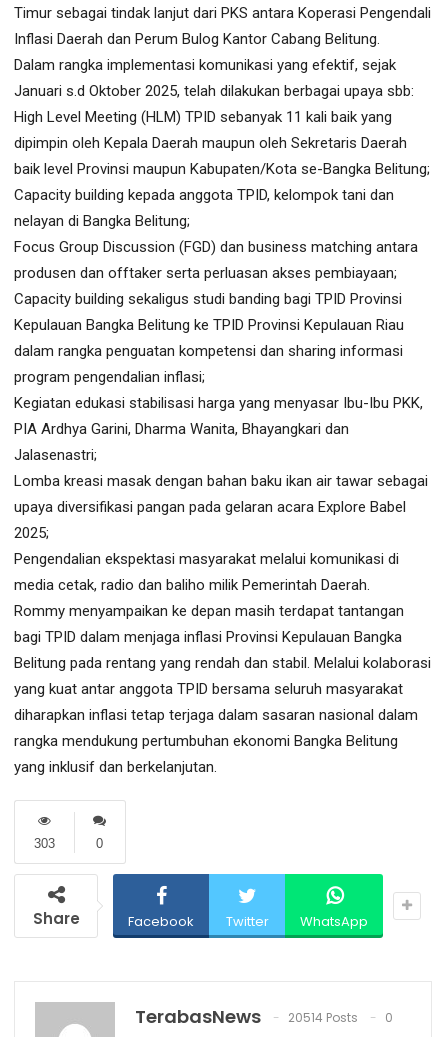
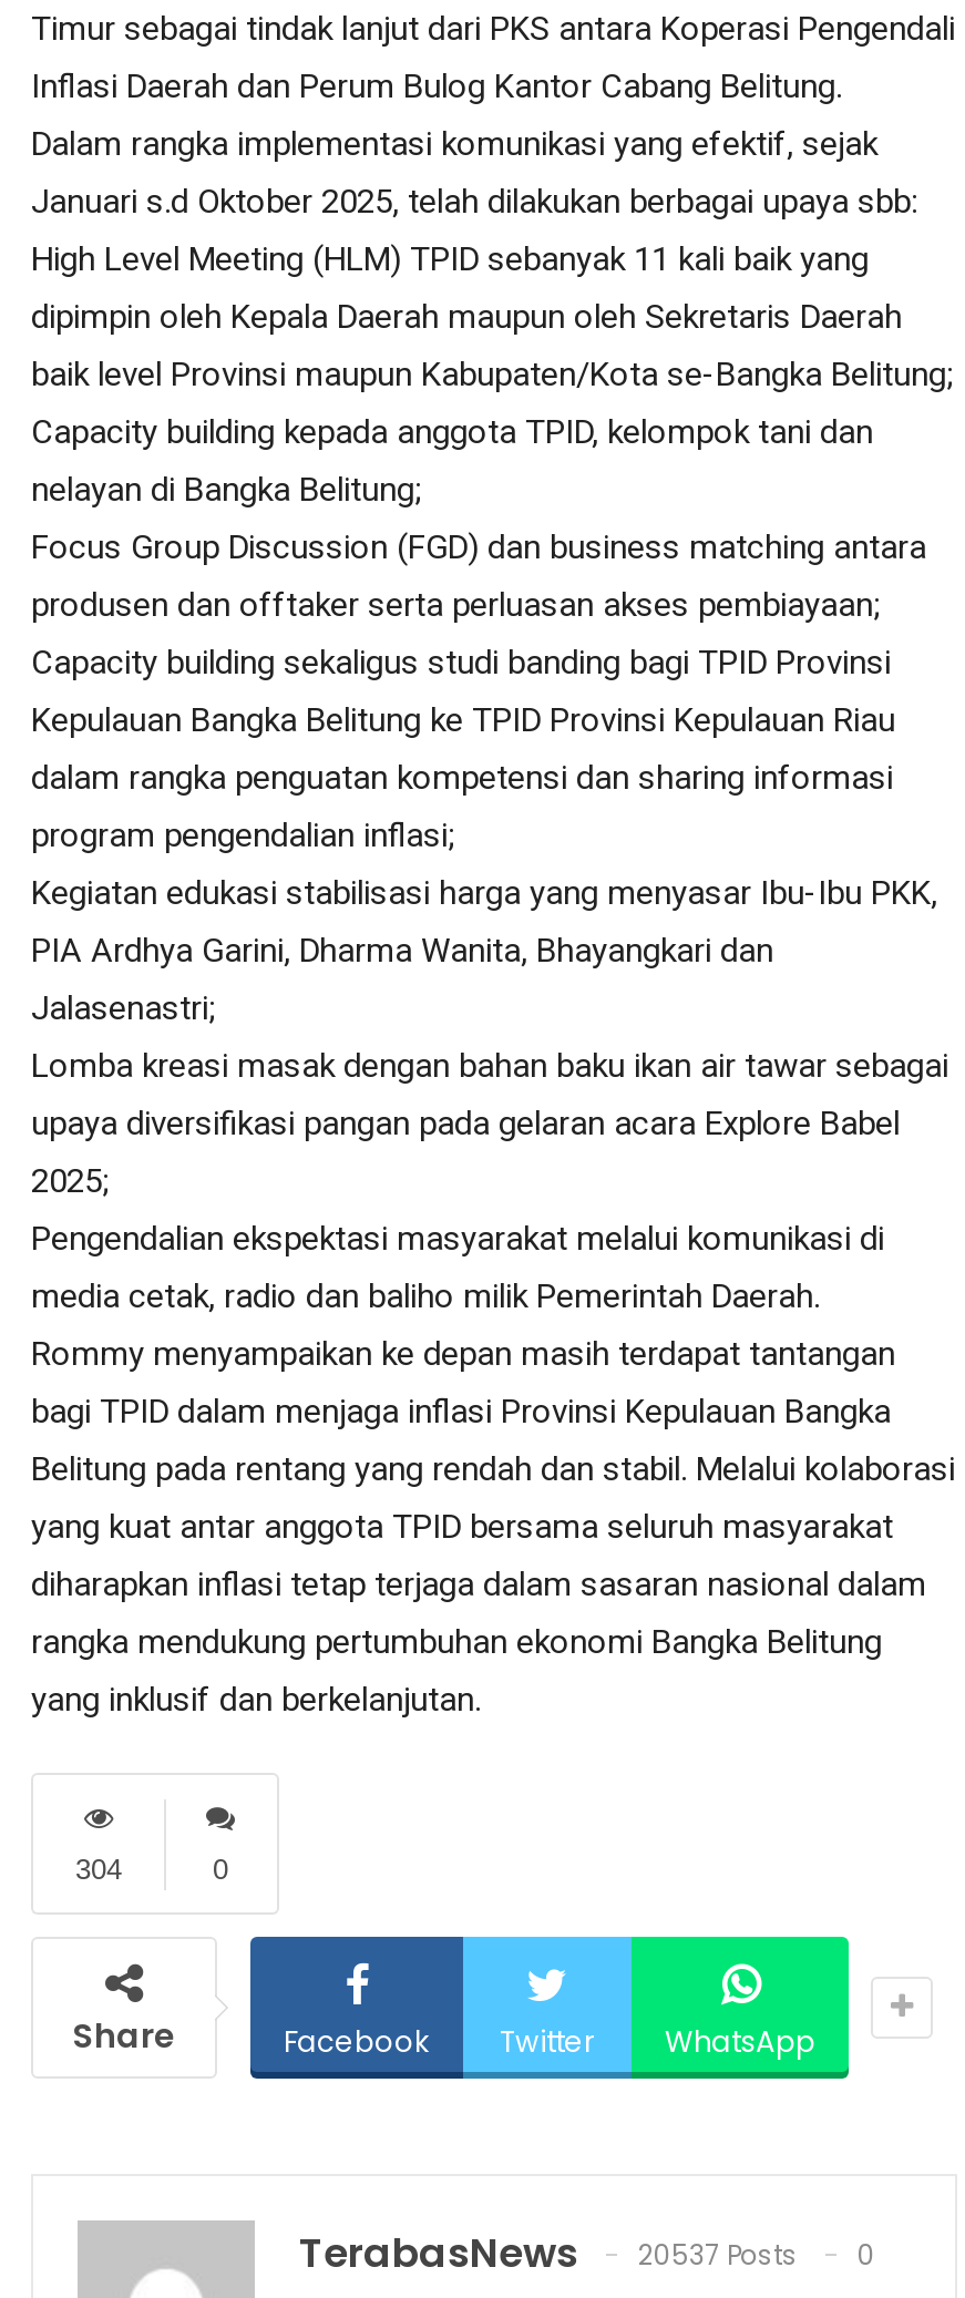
- 303
+ 304

- TerabasNews 20514 Posts 0
+ TerabasNews 20537 Posts 0
